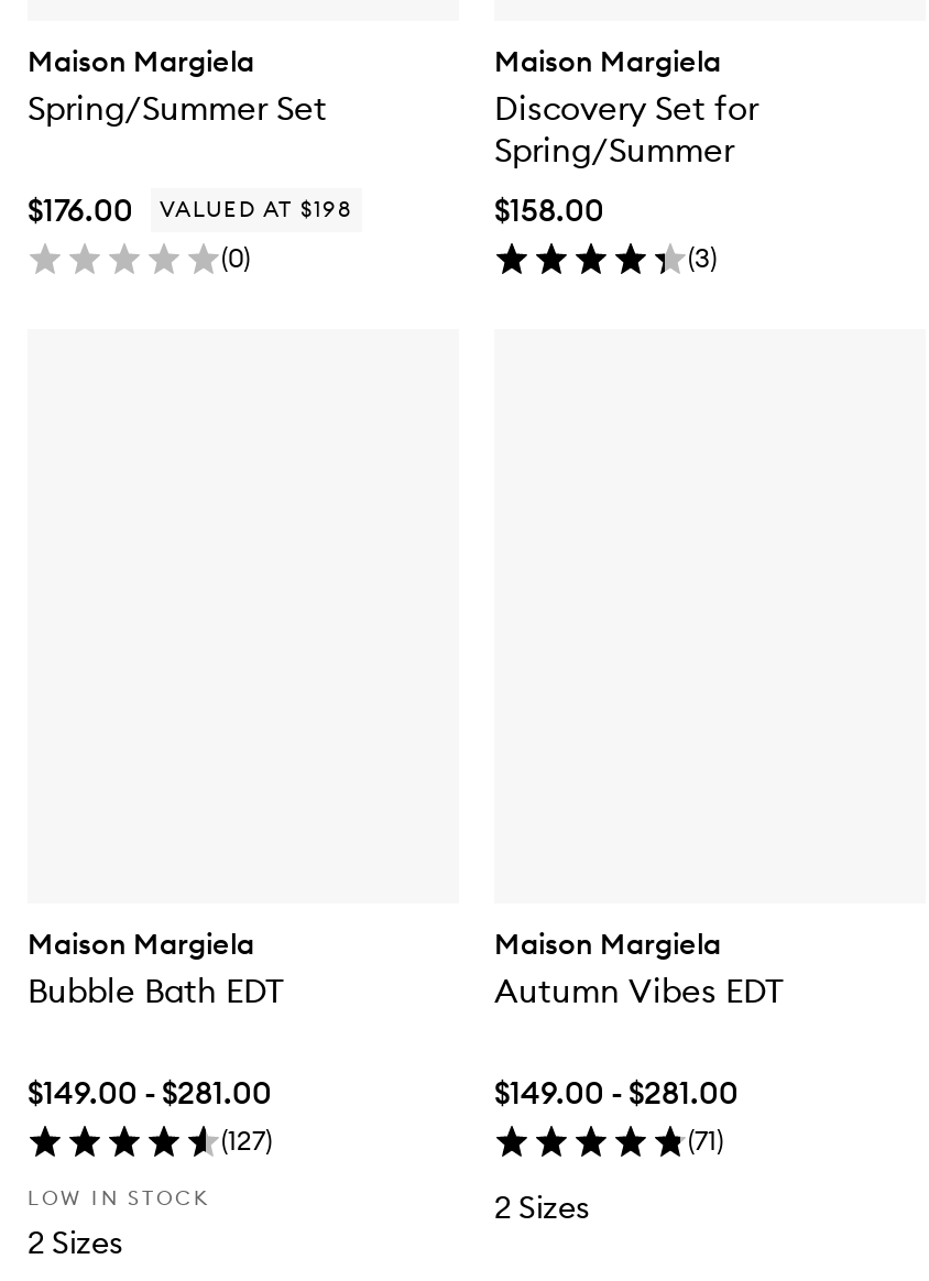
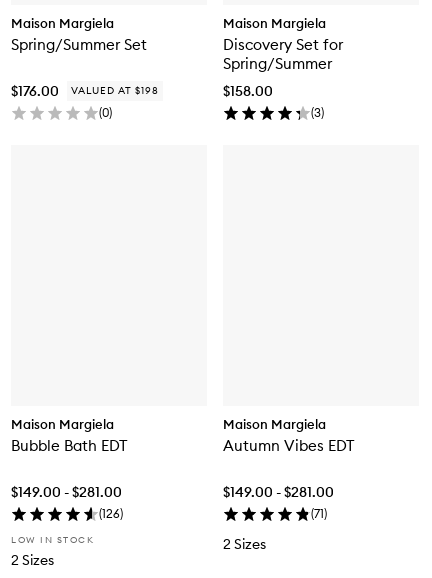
- (127)
+ (126)
